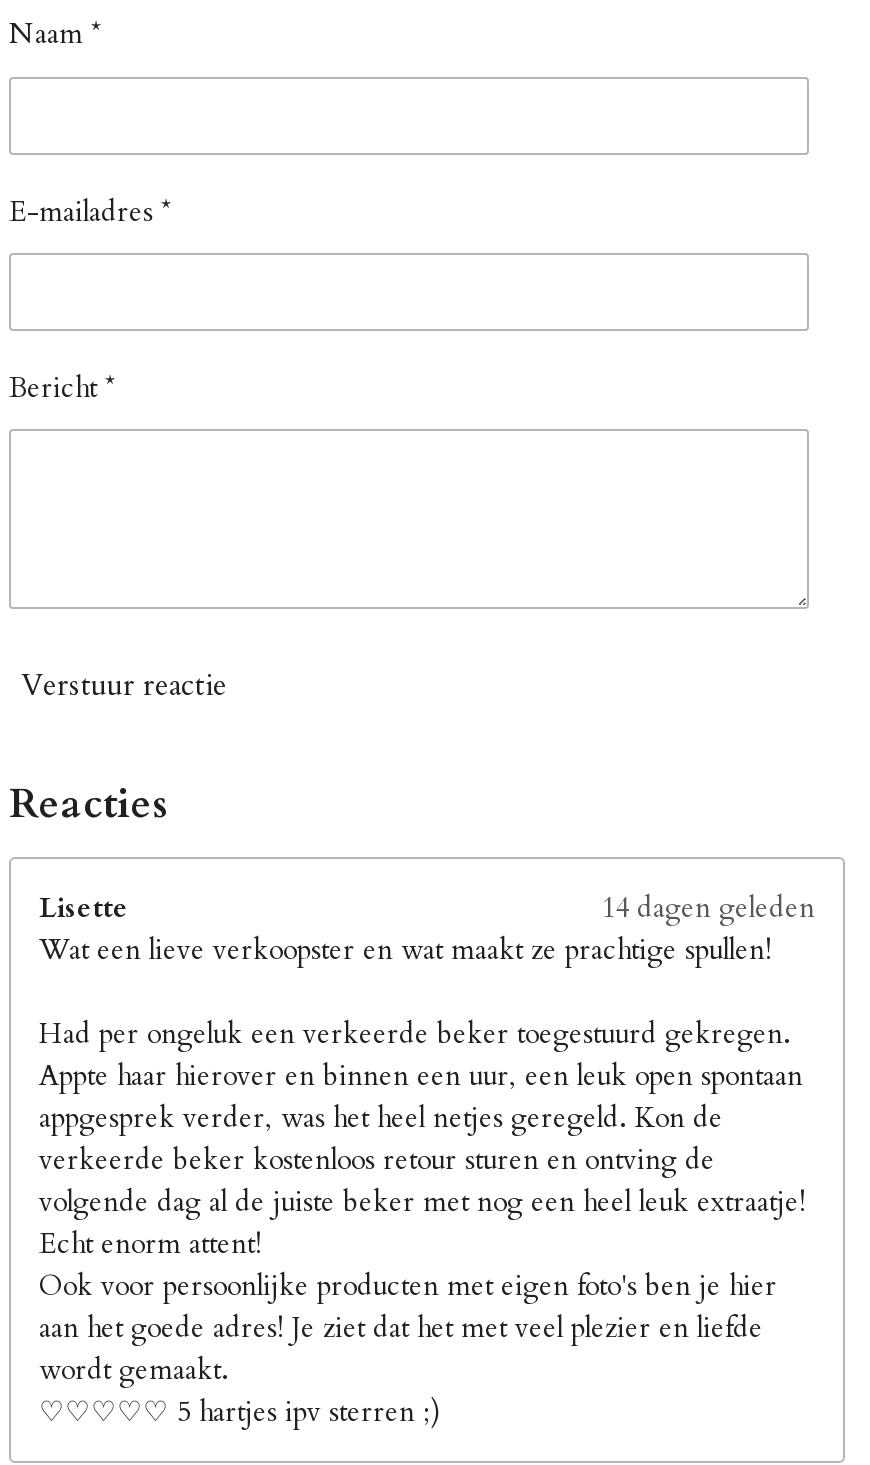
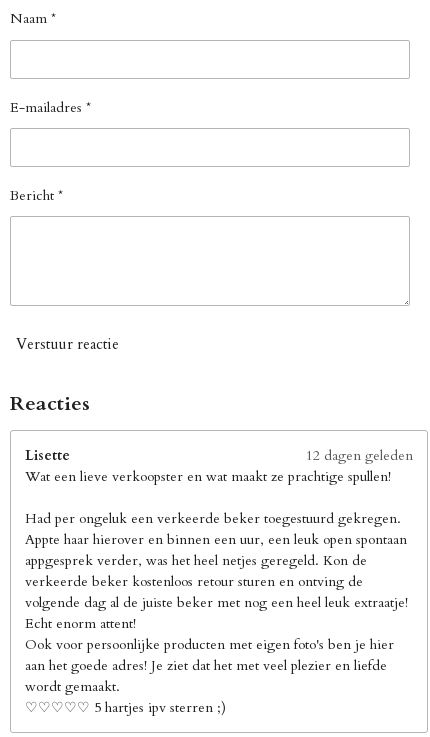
- 14 dagen geleden
+ 12 dagen geleden
